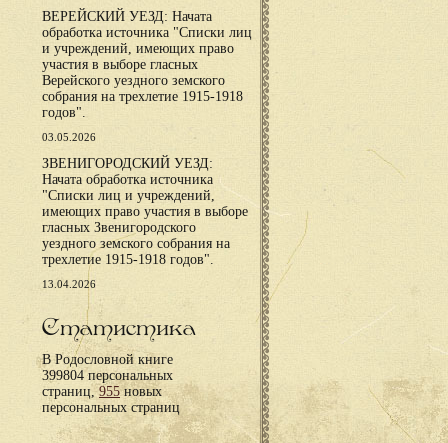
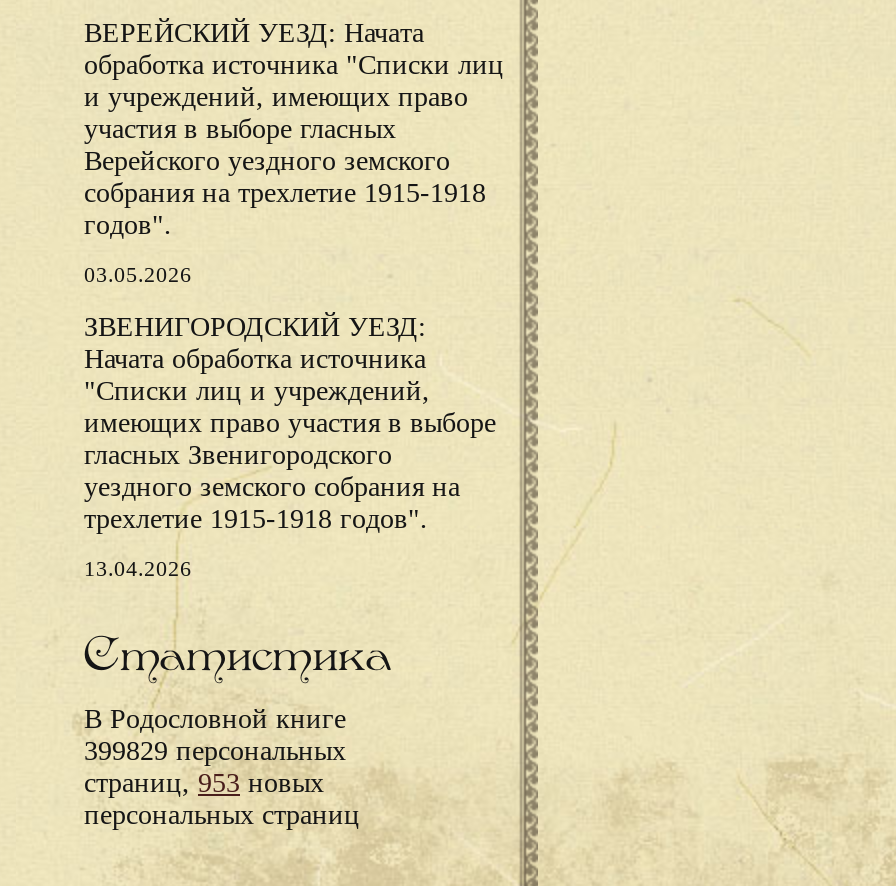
- 399804 персональных
+ 399829 персональных

- страниц, 955 новых
+ страниц, 953 новых
